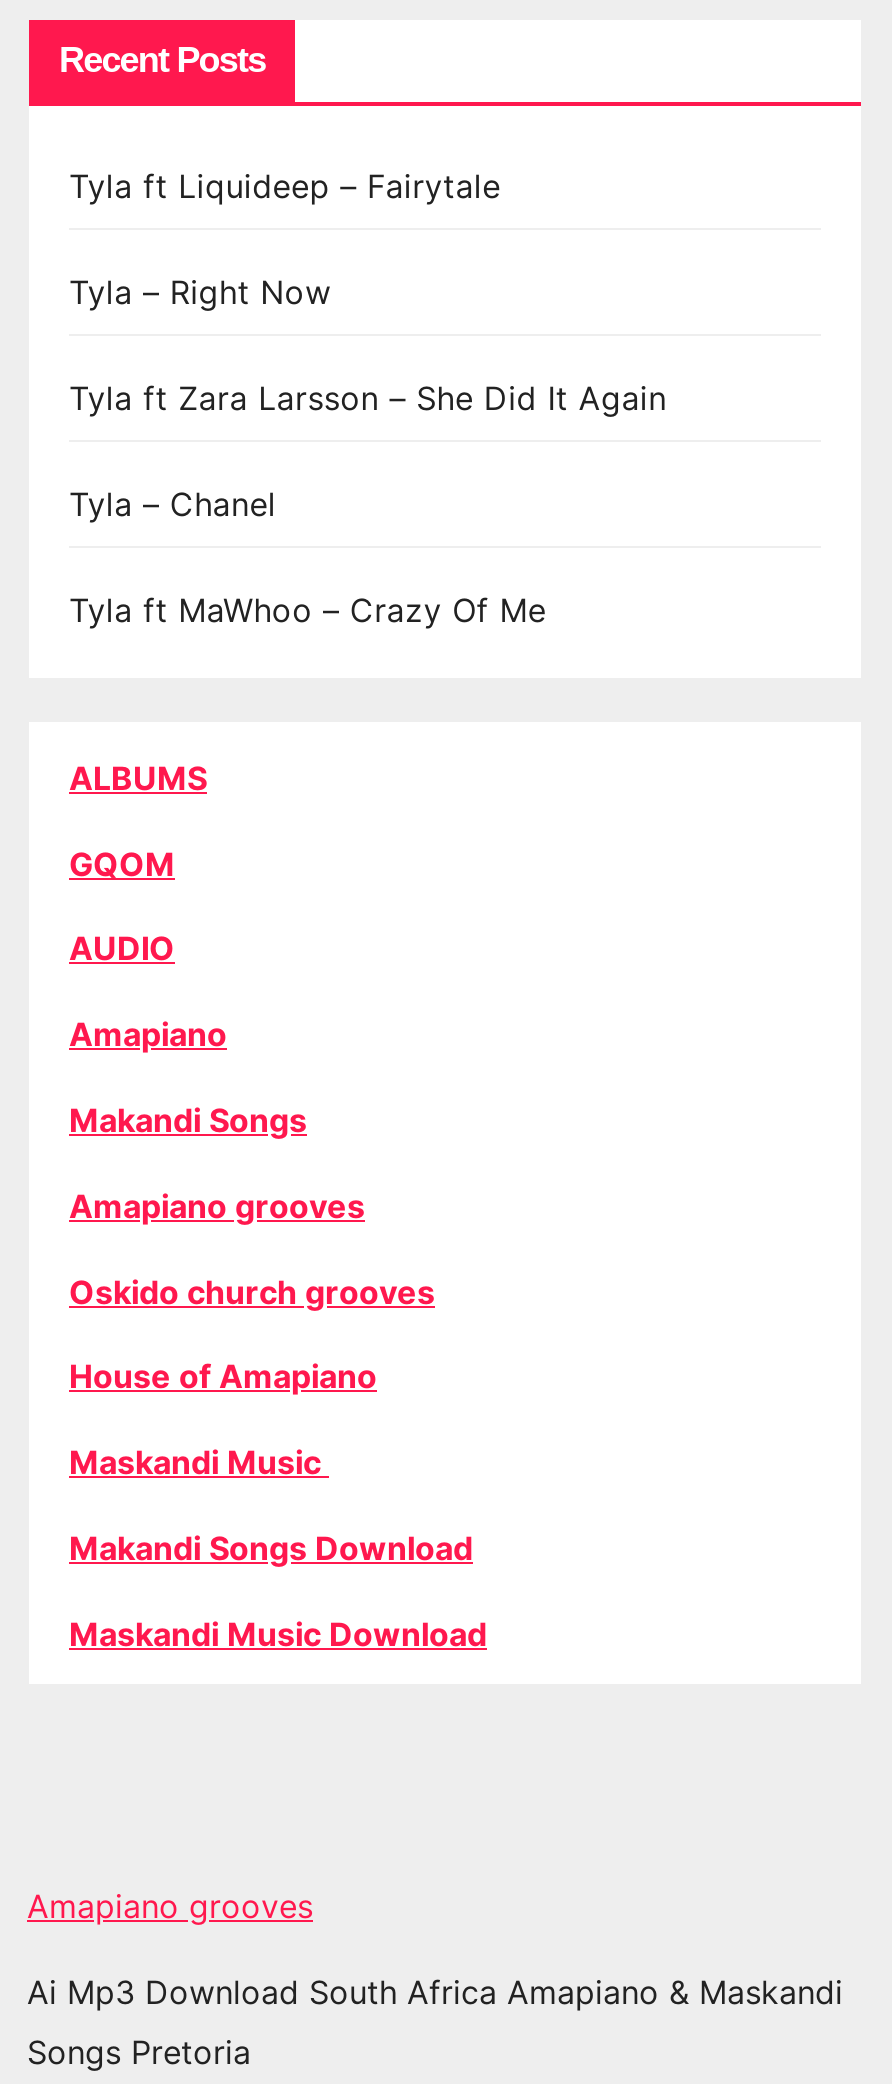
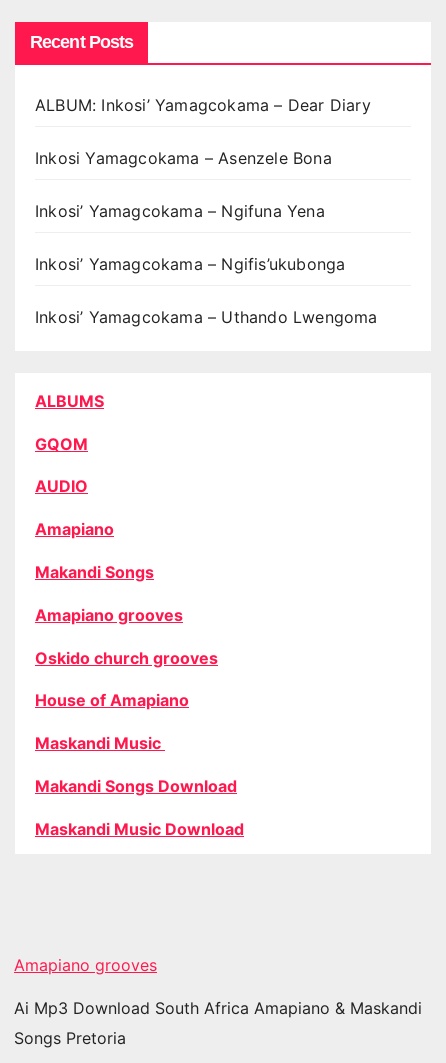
- Tyla ft Liquideep – Fairytale
+ ALBUM: Inkosi’ Yamagcokama – Dear Diary

- Tyla – Right Now
+ Inkosi Yamagcokama – Asenzele Bona

- Tyla ft Zara Larsson – She Did It Again
+ Inkosi’ Yamagcokama – Ngifuna Yena

- Tyla – Chanel
+ Inkosi’ Yamagcokama – Ngifis’ukubonga

- Tyla ft MaWhoo – Crazy Of Me
+ Inkosi’ Yamagcokama – Uthando Lwengoma
